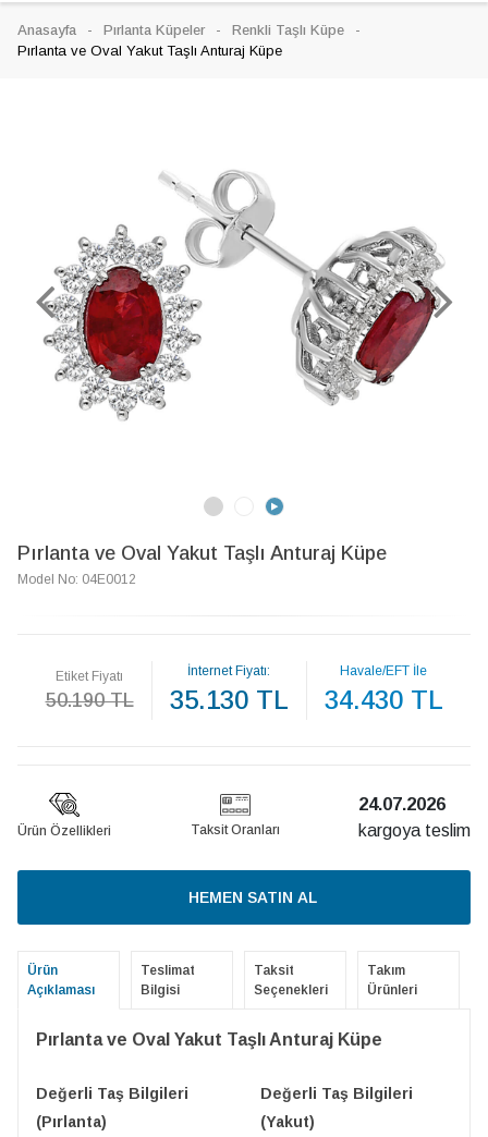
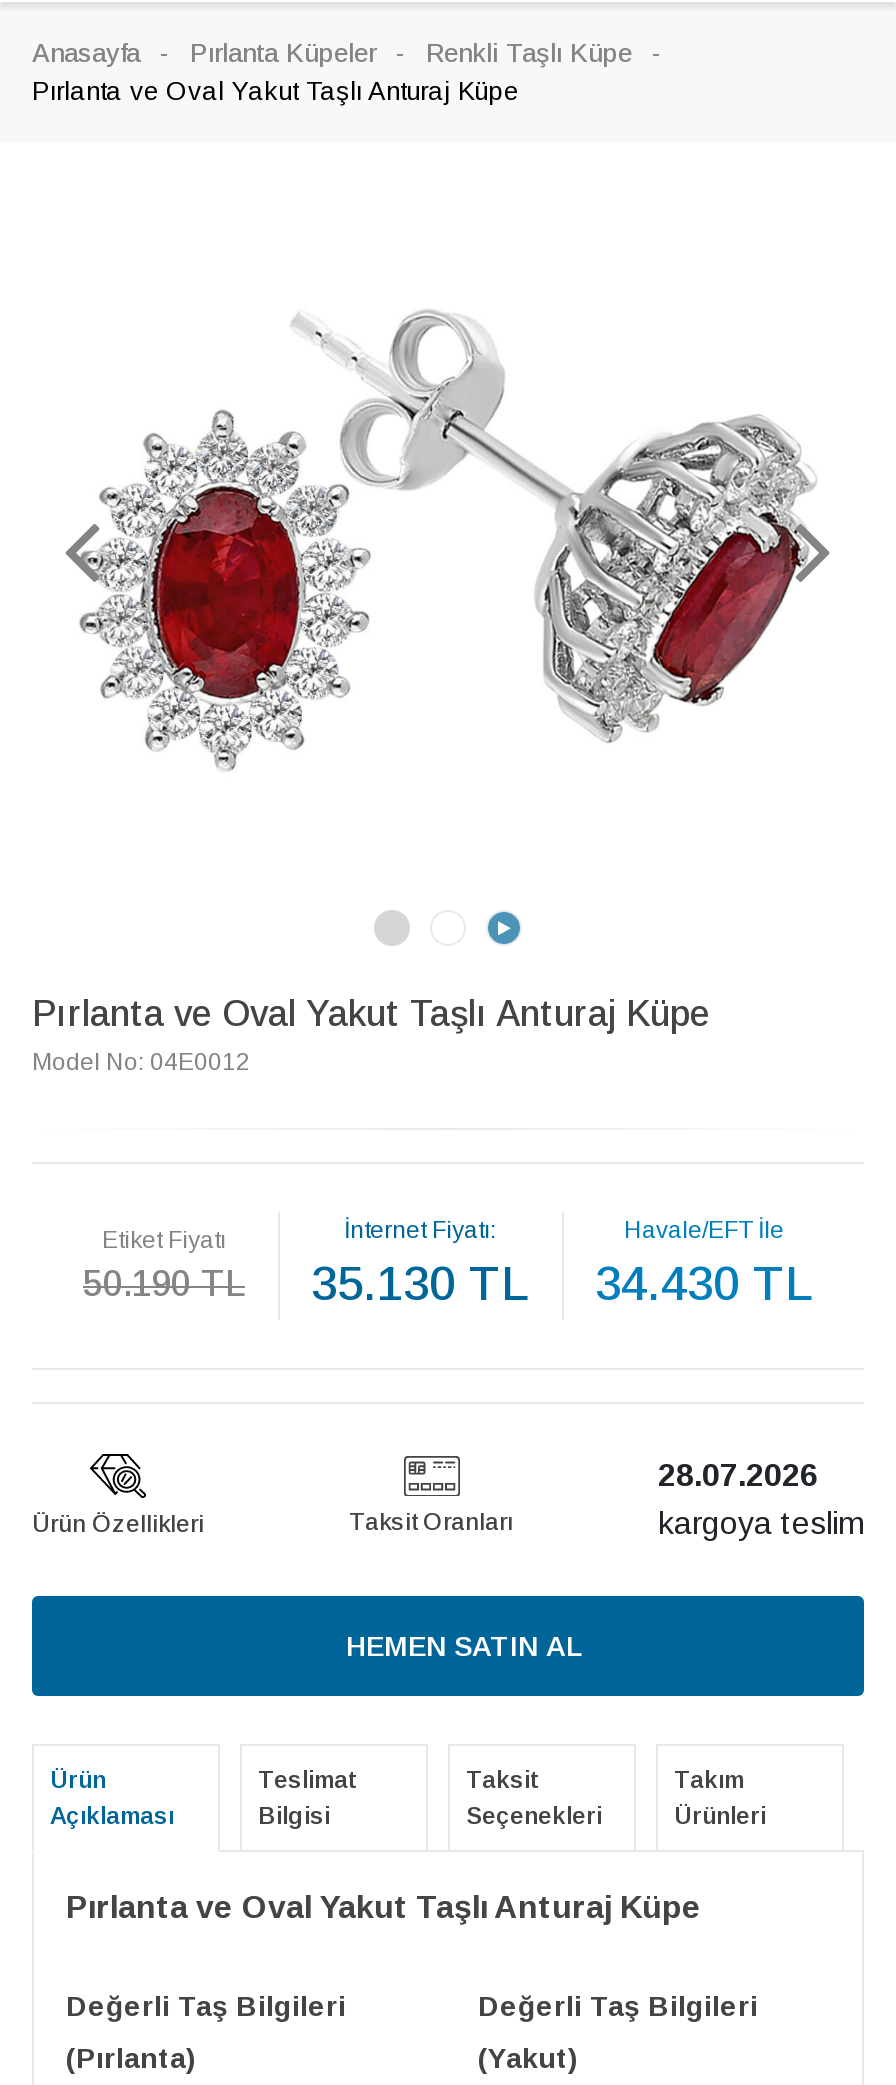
- 24.07.2026
+ 28.07.2026
